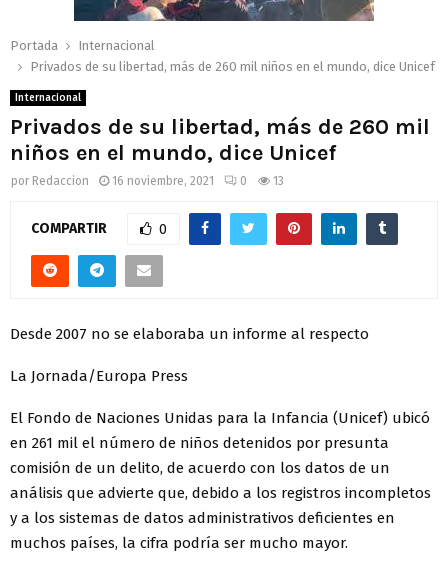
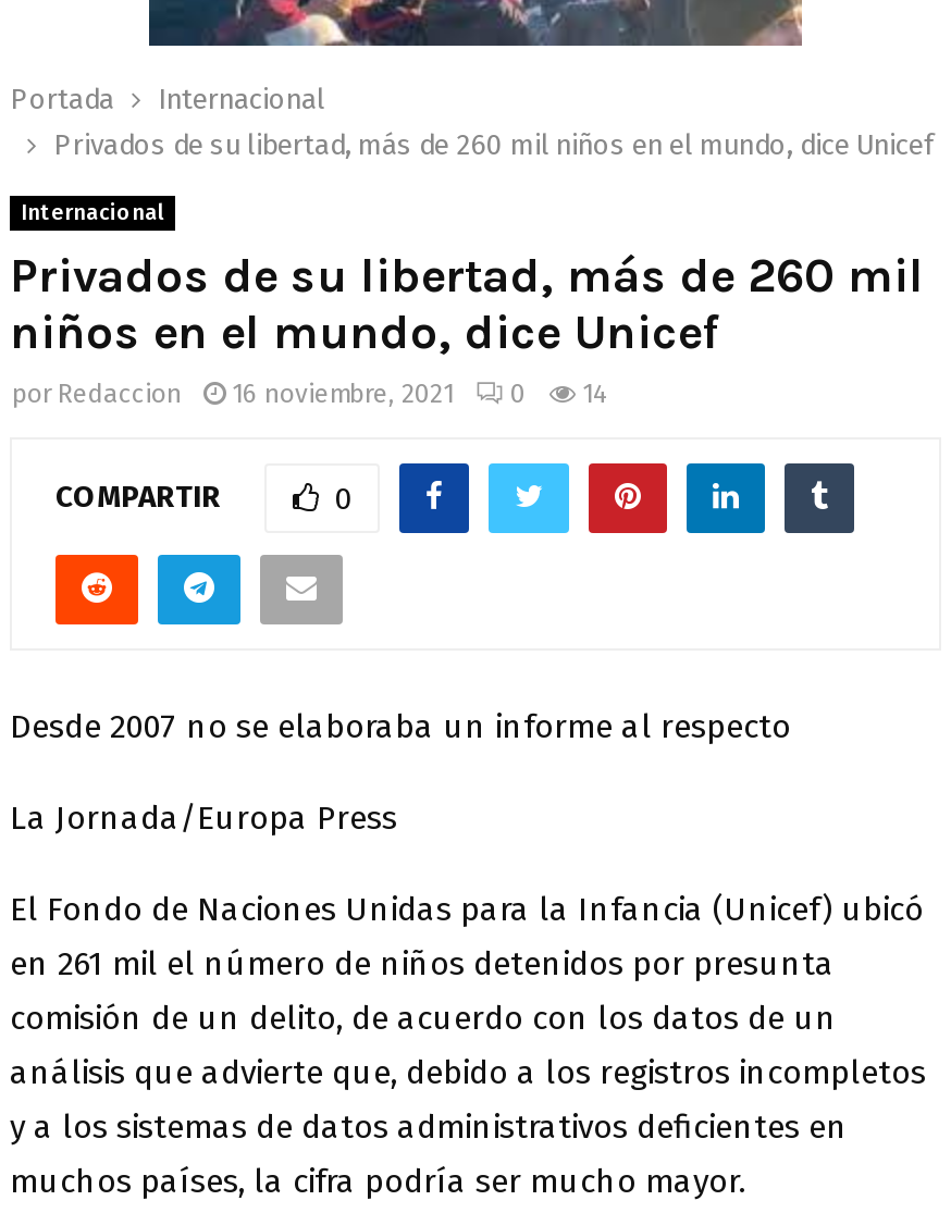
- por Redaccion 16 noviembre, 2021 0 13
+ por Redaccion 16 noviembre, 2021 0 14
